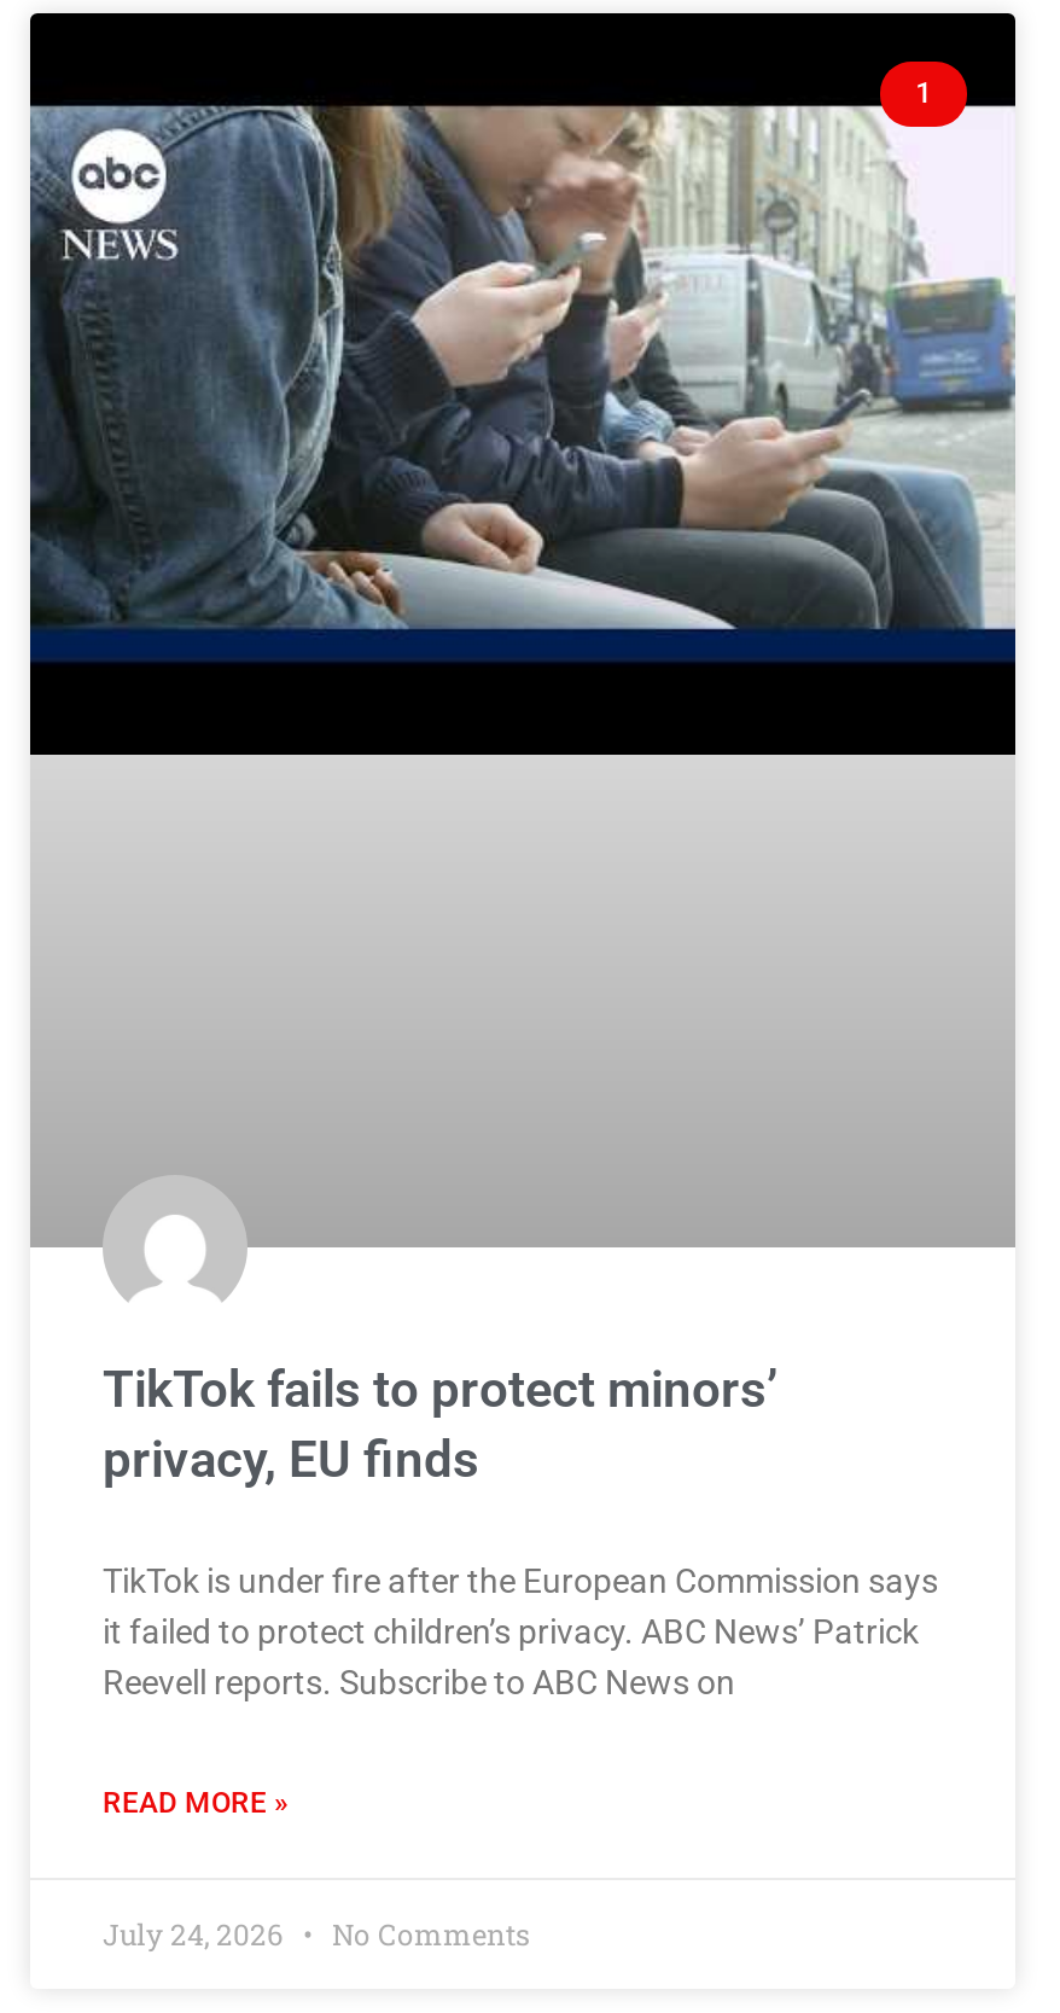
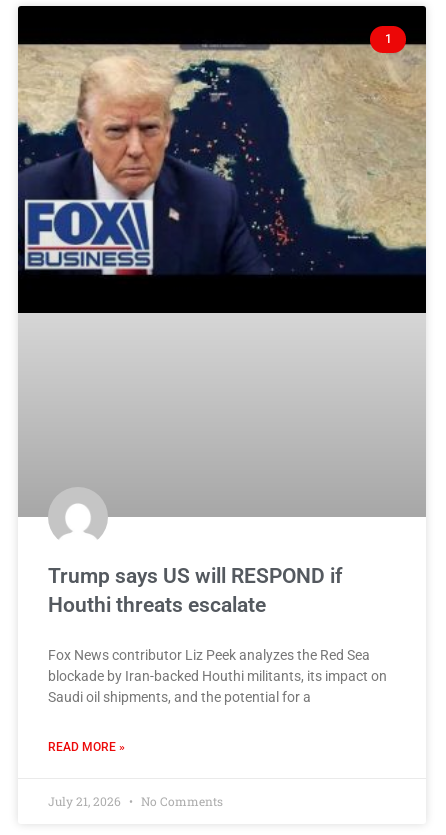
- [image]
+ [image]

- TikTok fails to protect minors’
- privacy, EU finds
+ Trump says US will RESPOND if
+ Houthi threats escalate

- TikTok is under fire after the European Commission says
- it failed to protect children’s privacy. ABC News’ Patrick
- Reevell reports. Subscribe to ABC News on
+ Fox News contributor Liz Peek analyzes the Red Sea
+ blockade by Iran-backed Houthi militants, its impact on
+ Saudi oil shipments, and the potential for a

- July 24, 2026 No Comments
+ July 21, 2026 No Comments
